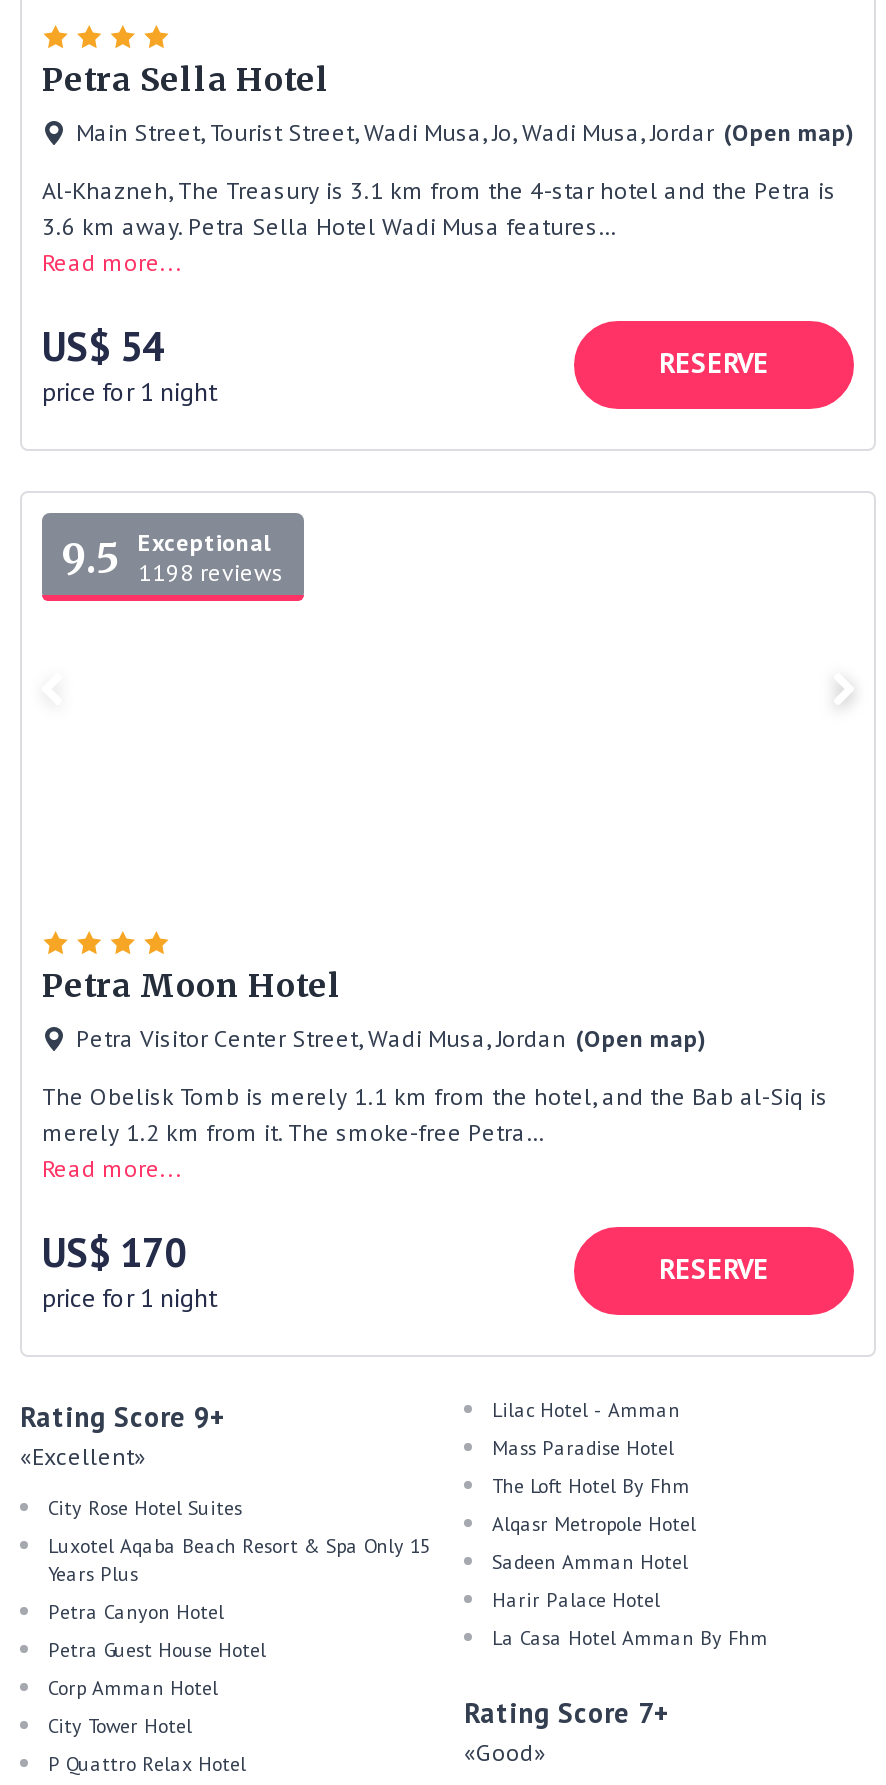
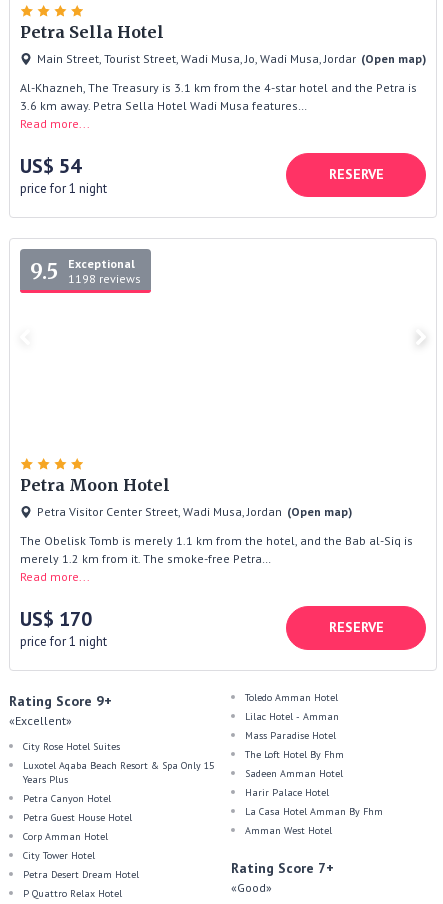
+ Toledo Amman Hotel

- Alqasr Metropole Hotel

+ Amman West Hotel

+ Petra Desert Dream Hotel
